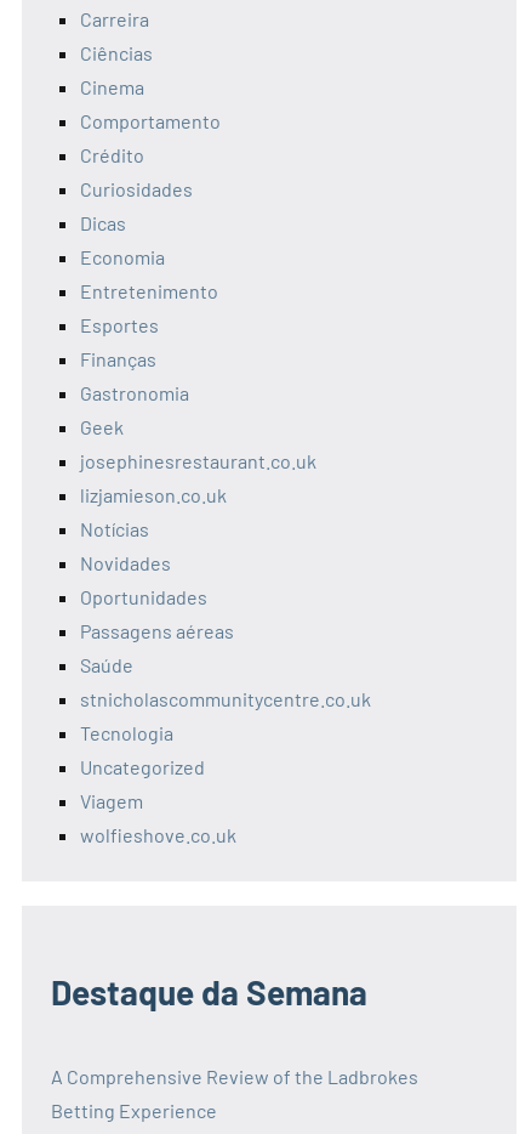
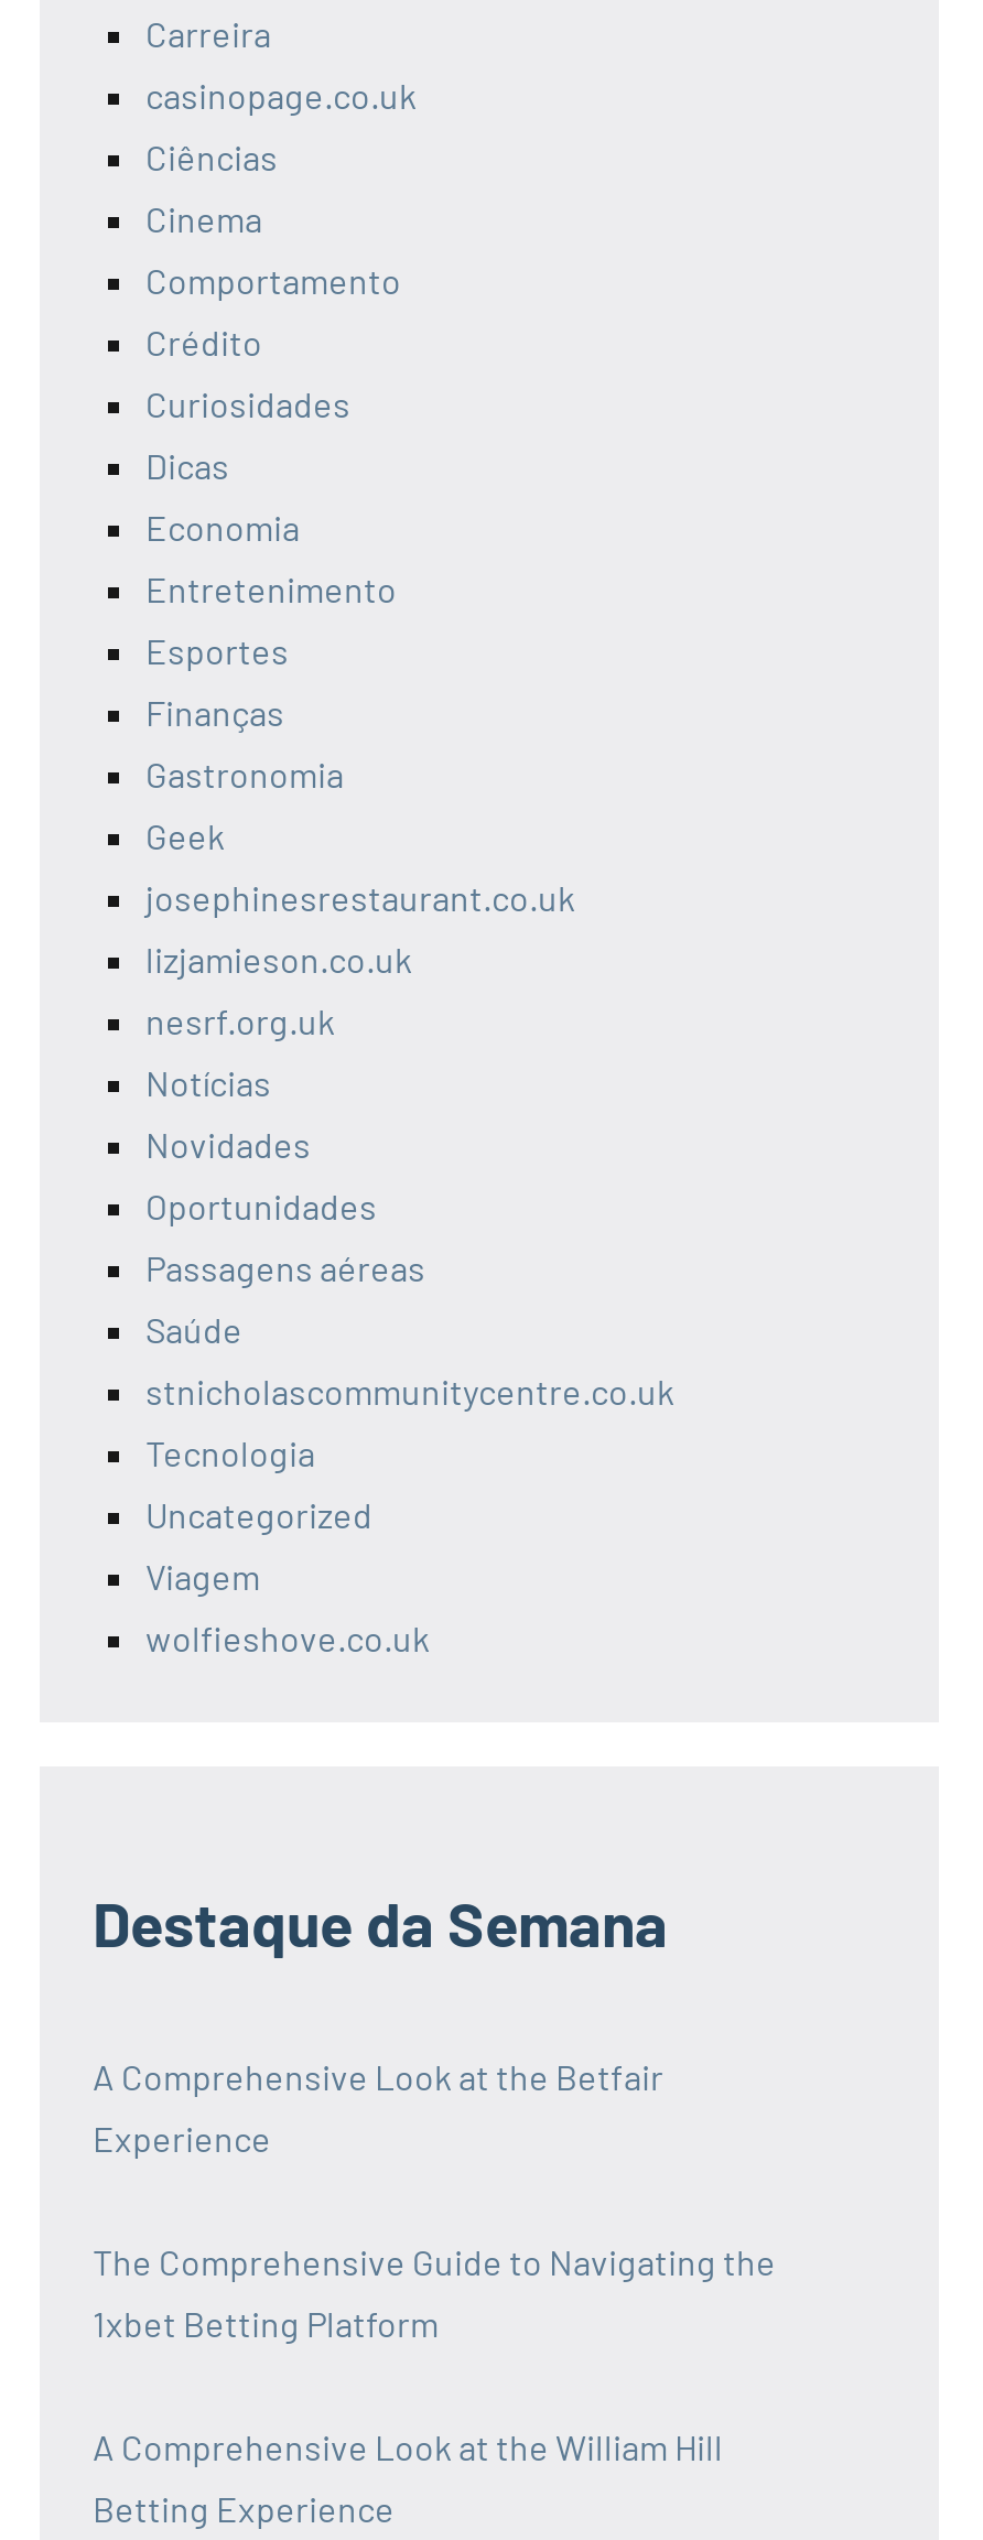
+ casinopage.co.uk

+ nesrf.org.uk

- A Comprehensive Review of the Ladbrokes
+ A Comprehensive Look at the Betfair
+ Experience
+ The Comprehensive Guide to Navigating the
+ 1xbet Betting Platform
+ A Comprehensive Look at the William Hill
